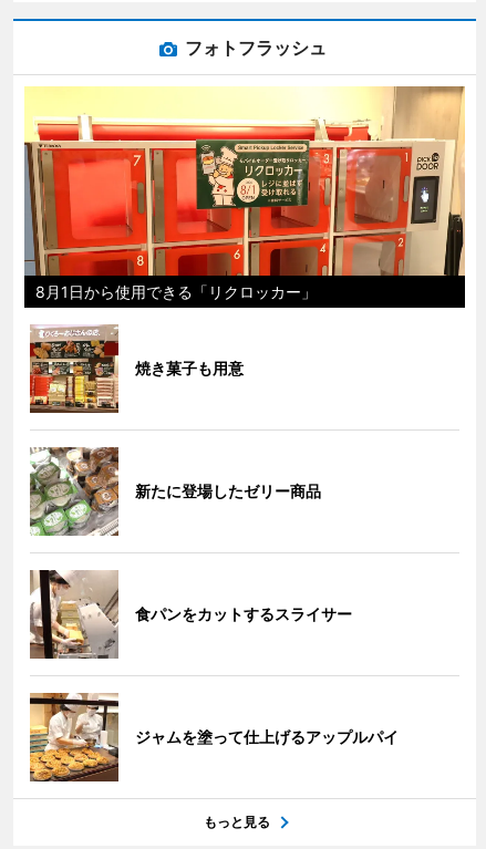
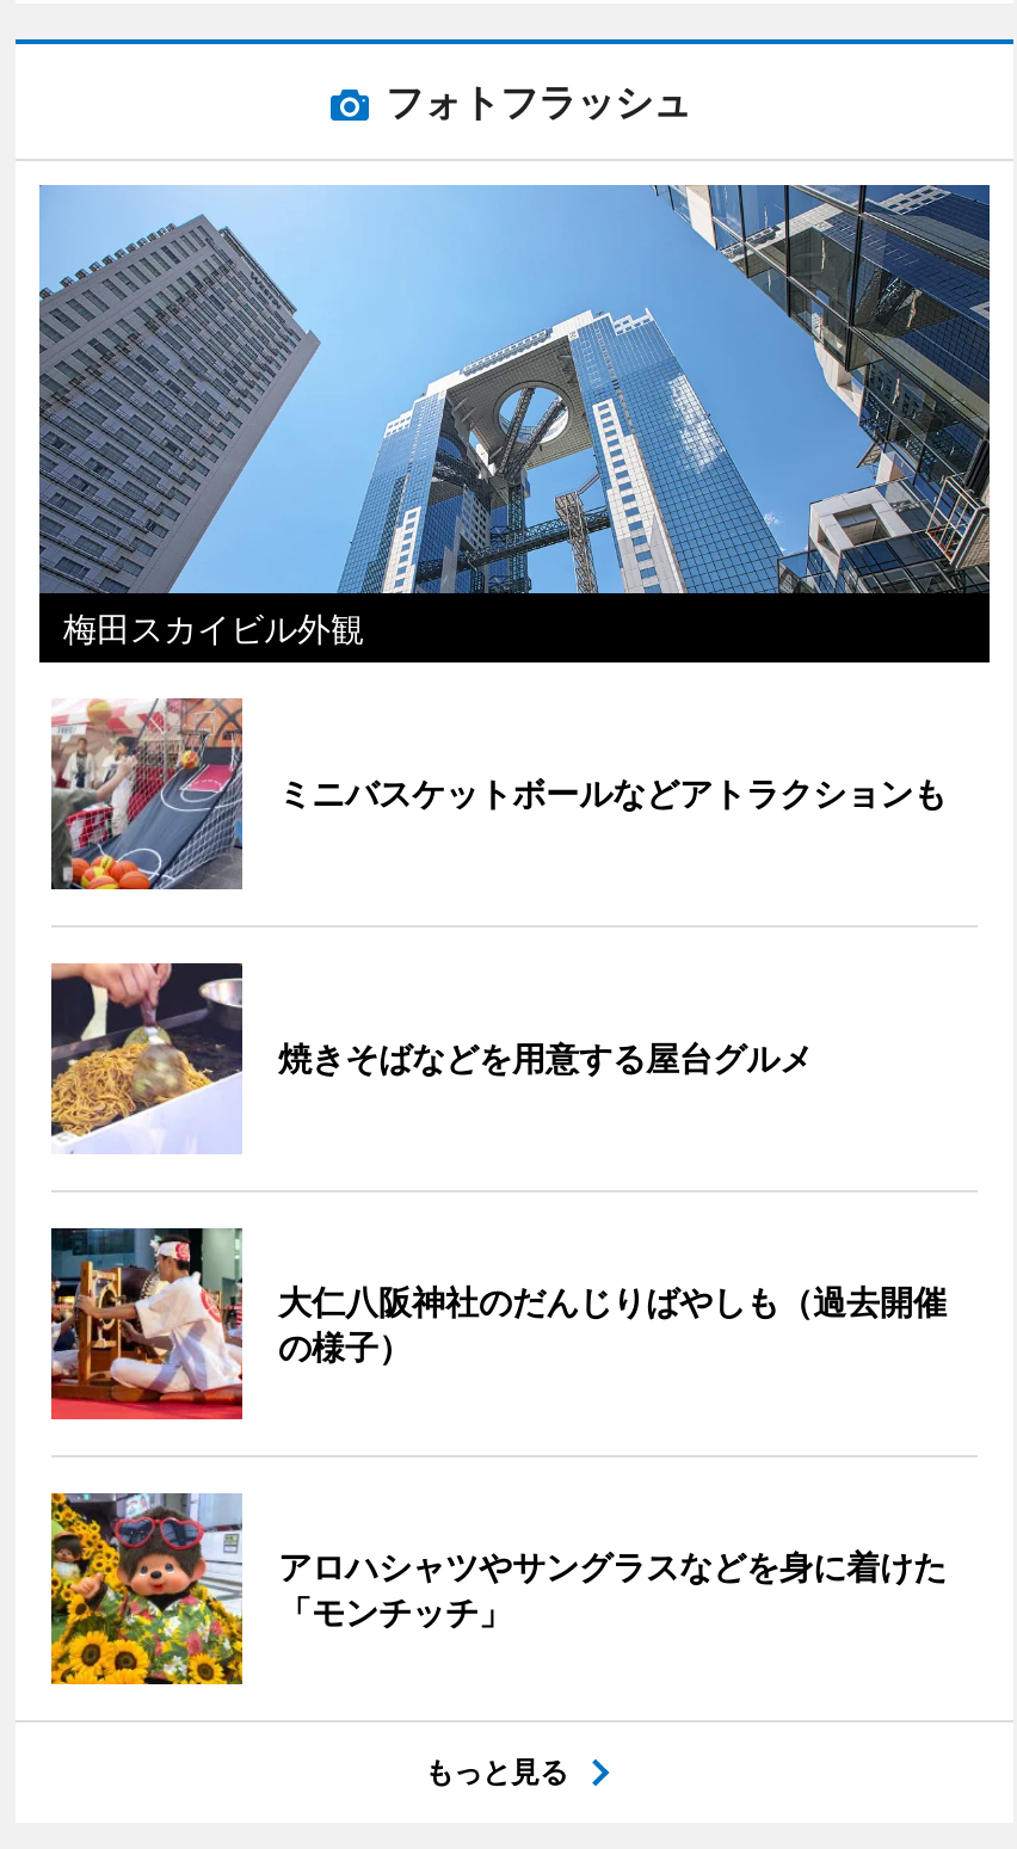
- [image]
- 8月1日から使用できる「リクロッカー」
+ [image]
+ 梅田スカイビル外観

- [image]
- 焼き菓子も用意
+ [image]
+ ミニバスケットボールなどアトラクションも

- [image]
- 新たに登場したゼリー商品
+ [image]
+ 焼きそばなどを用意する屋台グルメ

- [image]
- 食パンをカットするスライサー
+ [image]
+ 大仁八阪神社のだんじりばやしも（過去開催
+ の様子）

- [image]
- ジャムを塗って仕上げるアップルパイ
+ [image]
+ アロハシャツやサングラスなどを身に着けた
+ 「モンチッチ」
